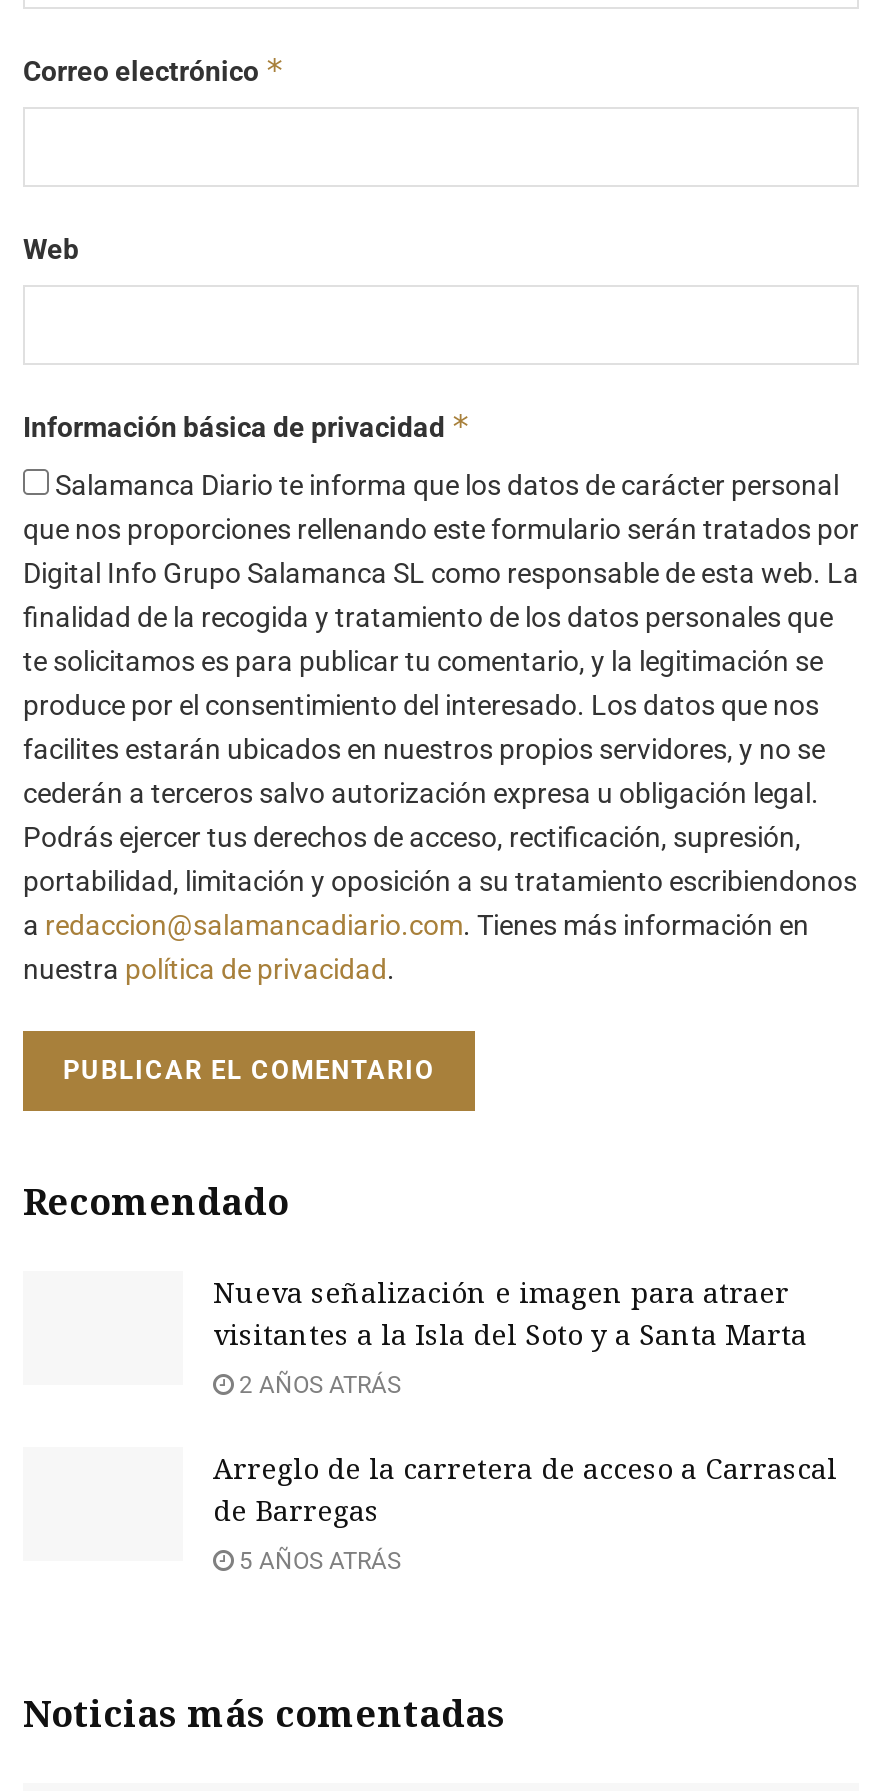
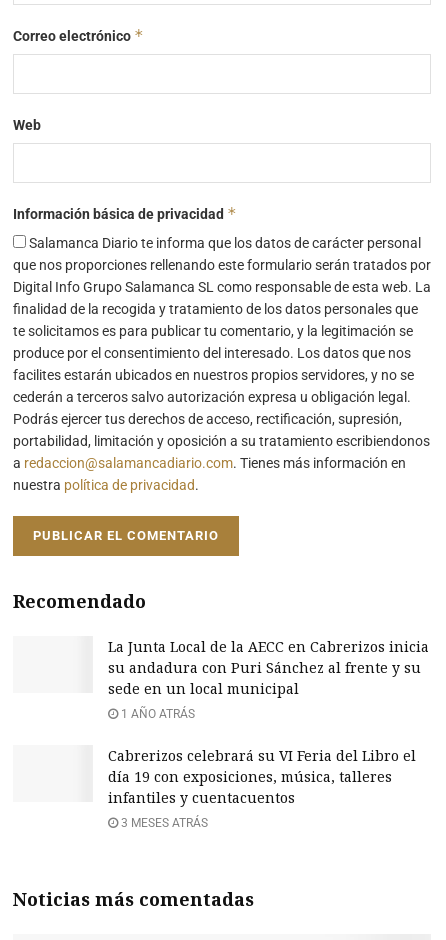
- Nueva señalización e imagen para atraer
- visitantes a la Isla del Soto y a Santa Marta
+ La Junta Local de la AECC en Cabrerizos inicia
+ su andadura con Puri Sánchez al frente y su
+ sede en un local municipal

- 2 AÑOS ATRÁS
+ 1 AÑO ATRÁS

- Arreglo de la carretera de acceso a Carrascal
- de Barregas
+ Cabrerizos celebrará su VI Feria del Libro el
+ día 19 con exposiciones, música, talleres
+ infantiles y cuentacuentos

- 5 AÑOS ATRÁS
+ 3 MESES ATRÁS
